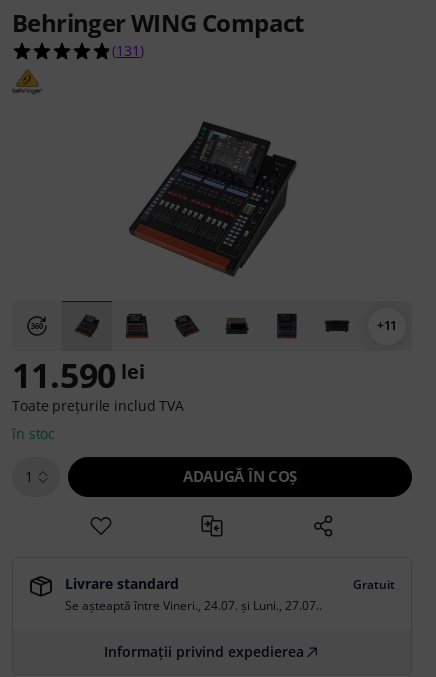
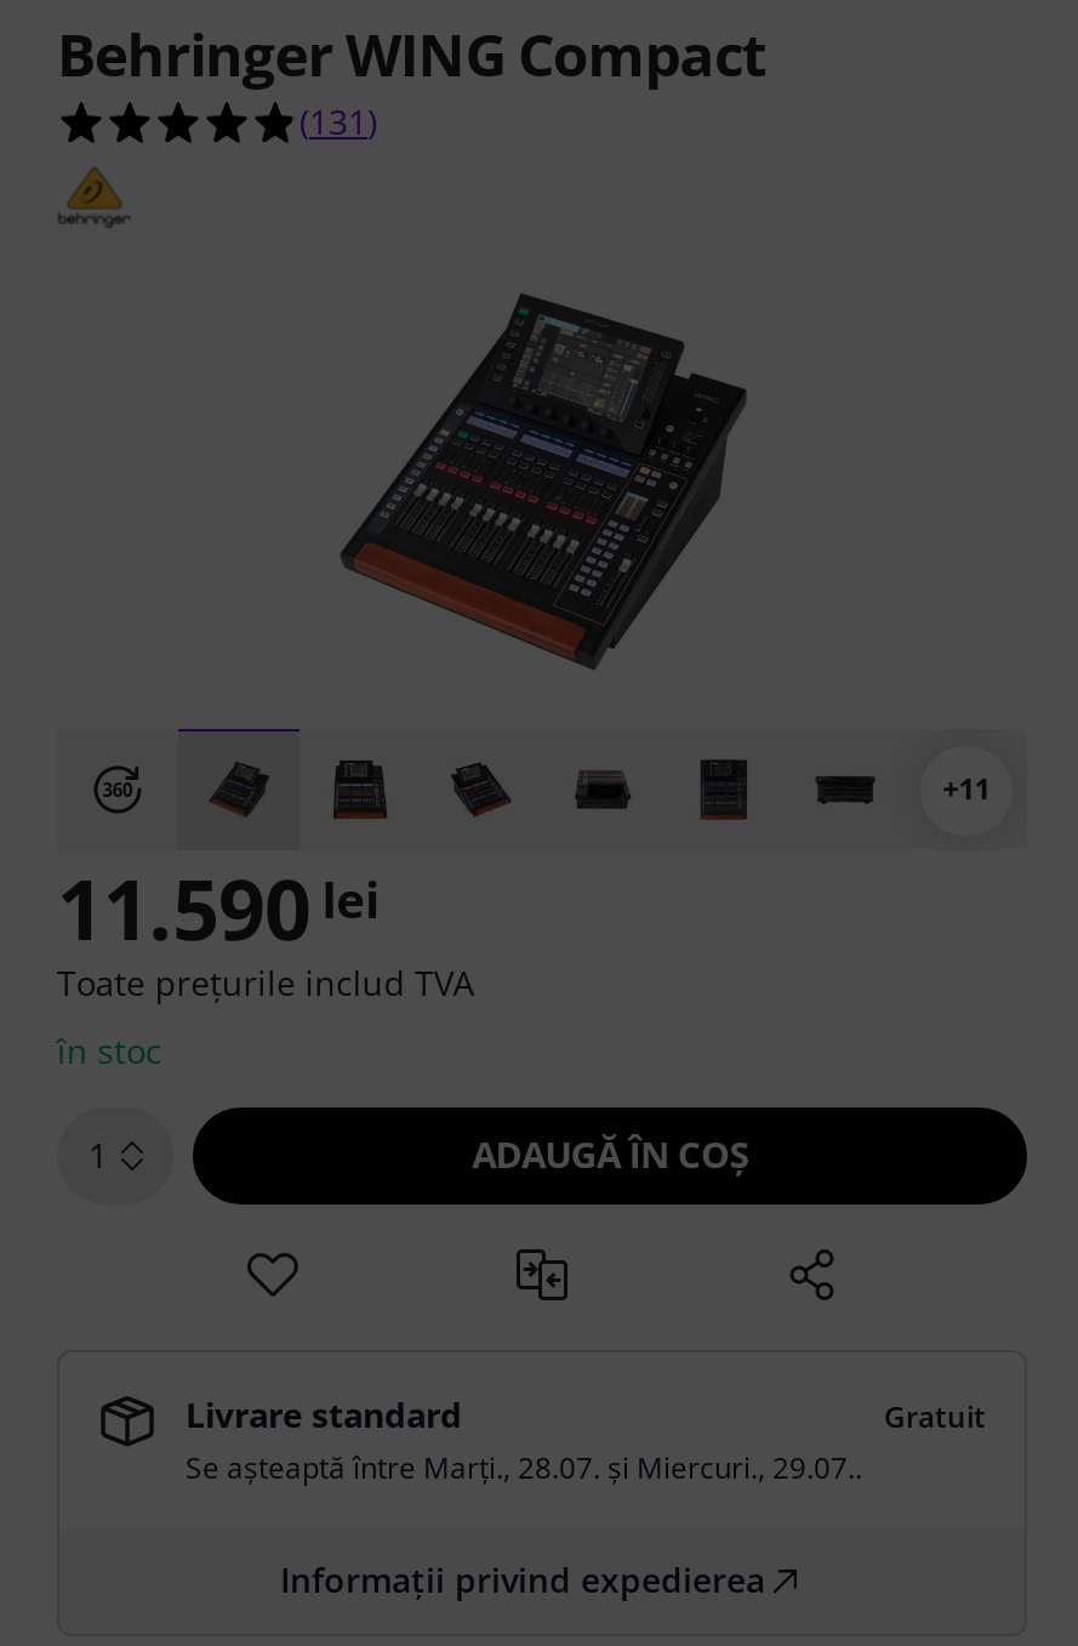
- Se așteaptă între Vineri., 24.07. și Luni., 27.07..
+ Se așteaptă între Marți., 28.07. și Miercuri., 29.07..
